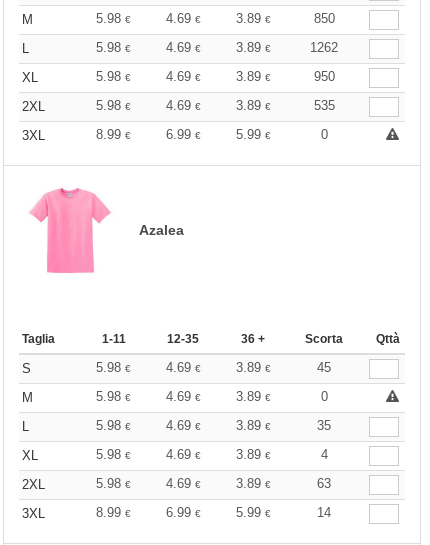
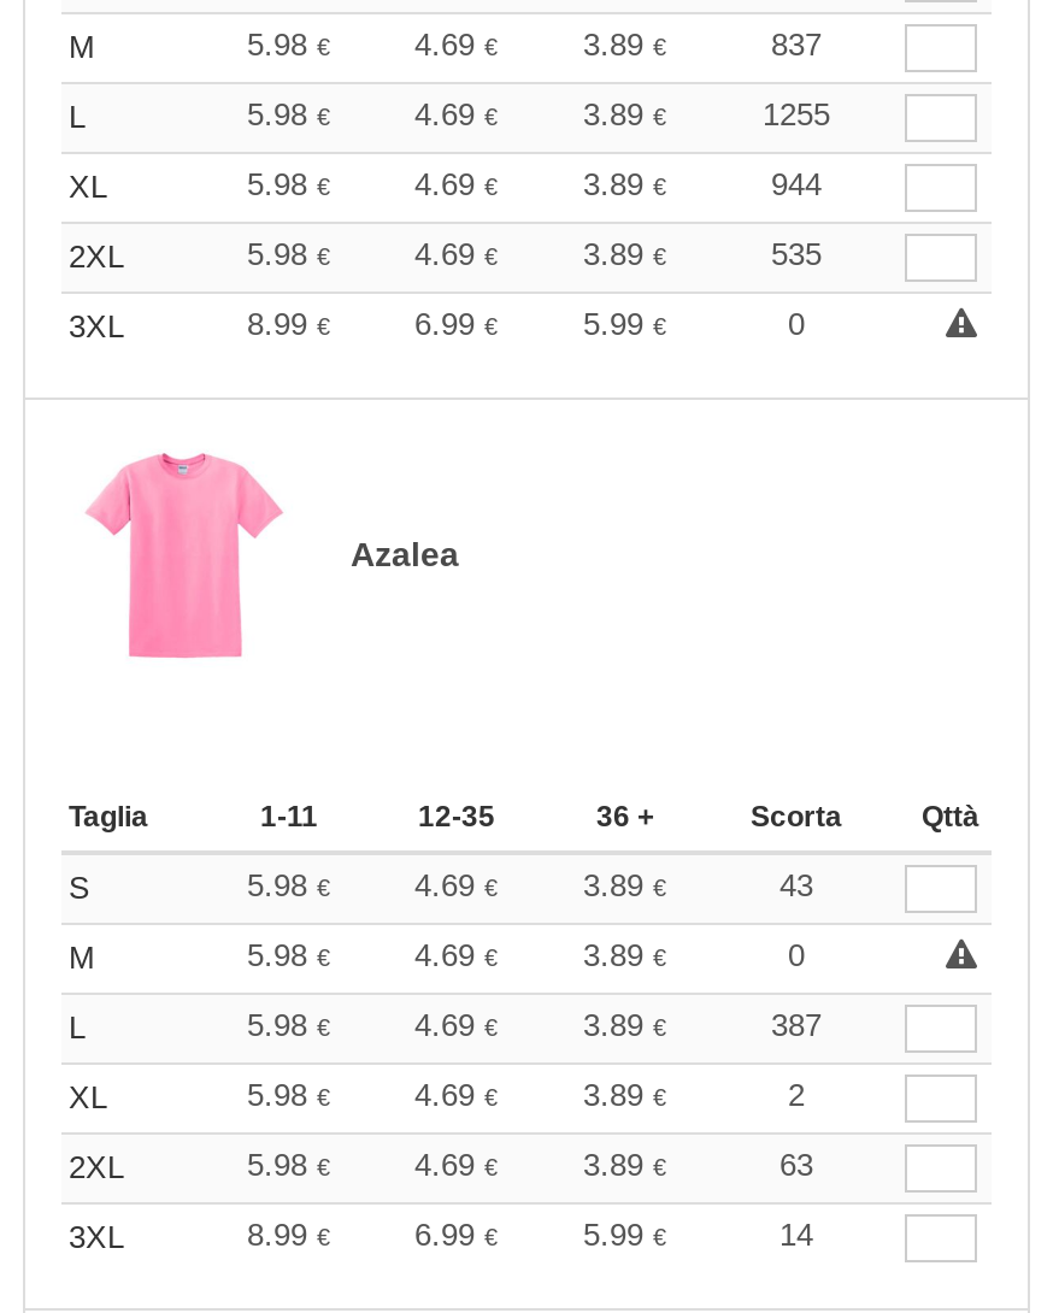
- 850
+ 837

- 1262
+ 1255

- 950
+ 944

- 45
+ 43

- 35
+ 387

- 4
+ 2
